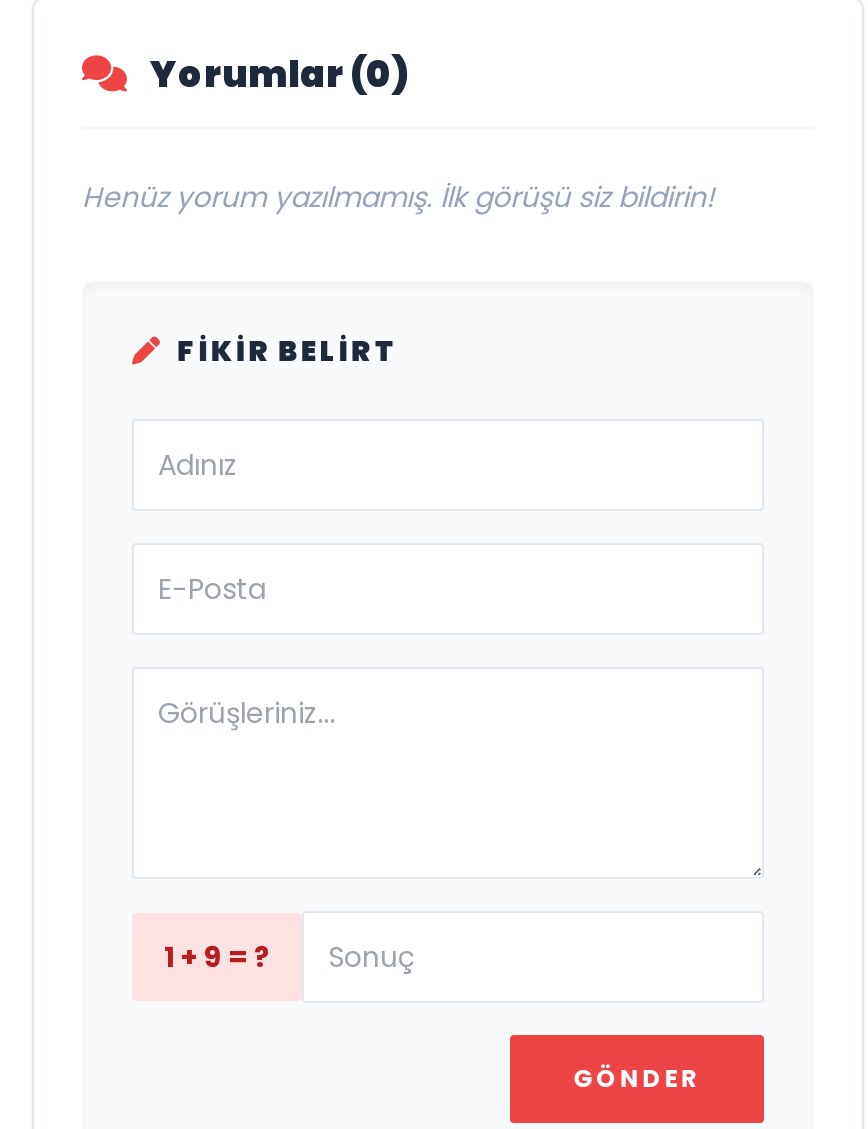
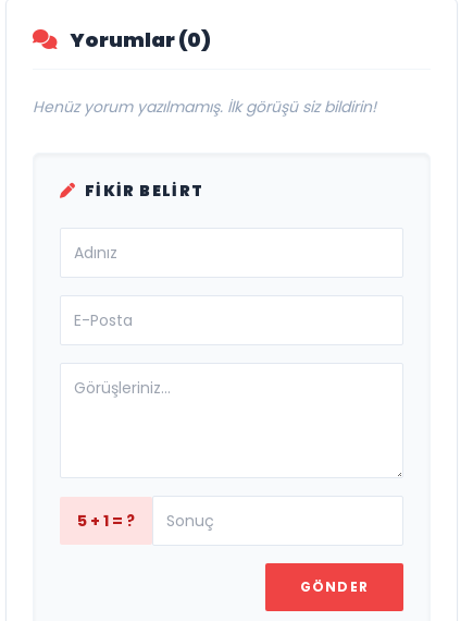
- 1 + 9 = ?
+ 5 + 1 = ?
